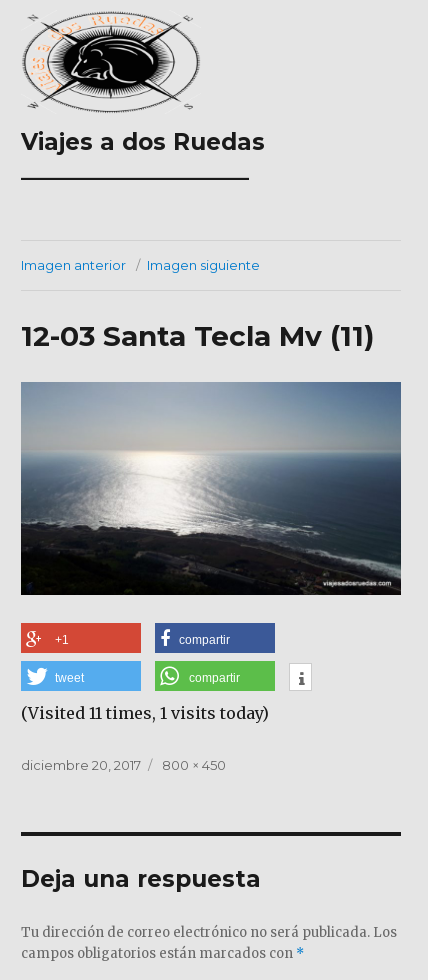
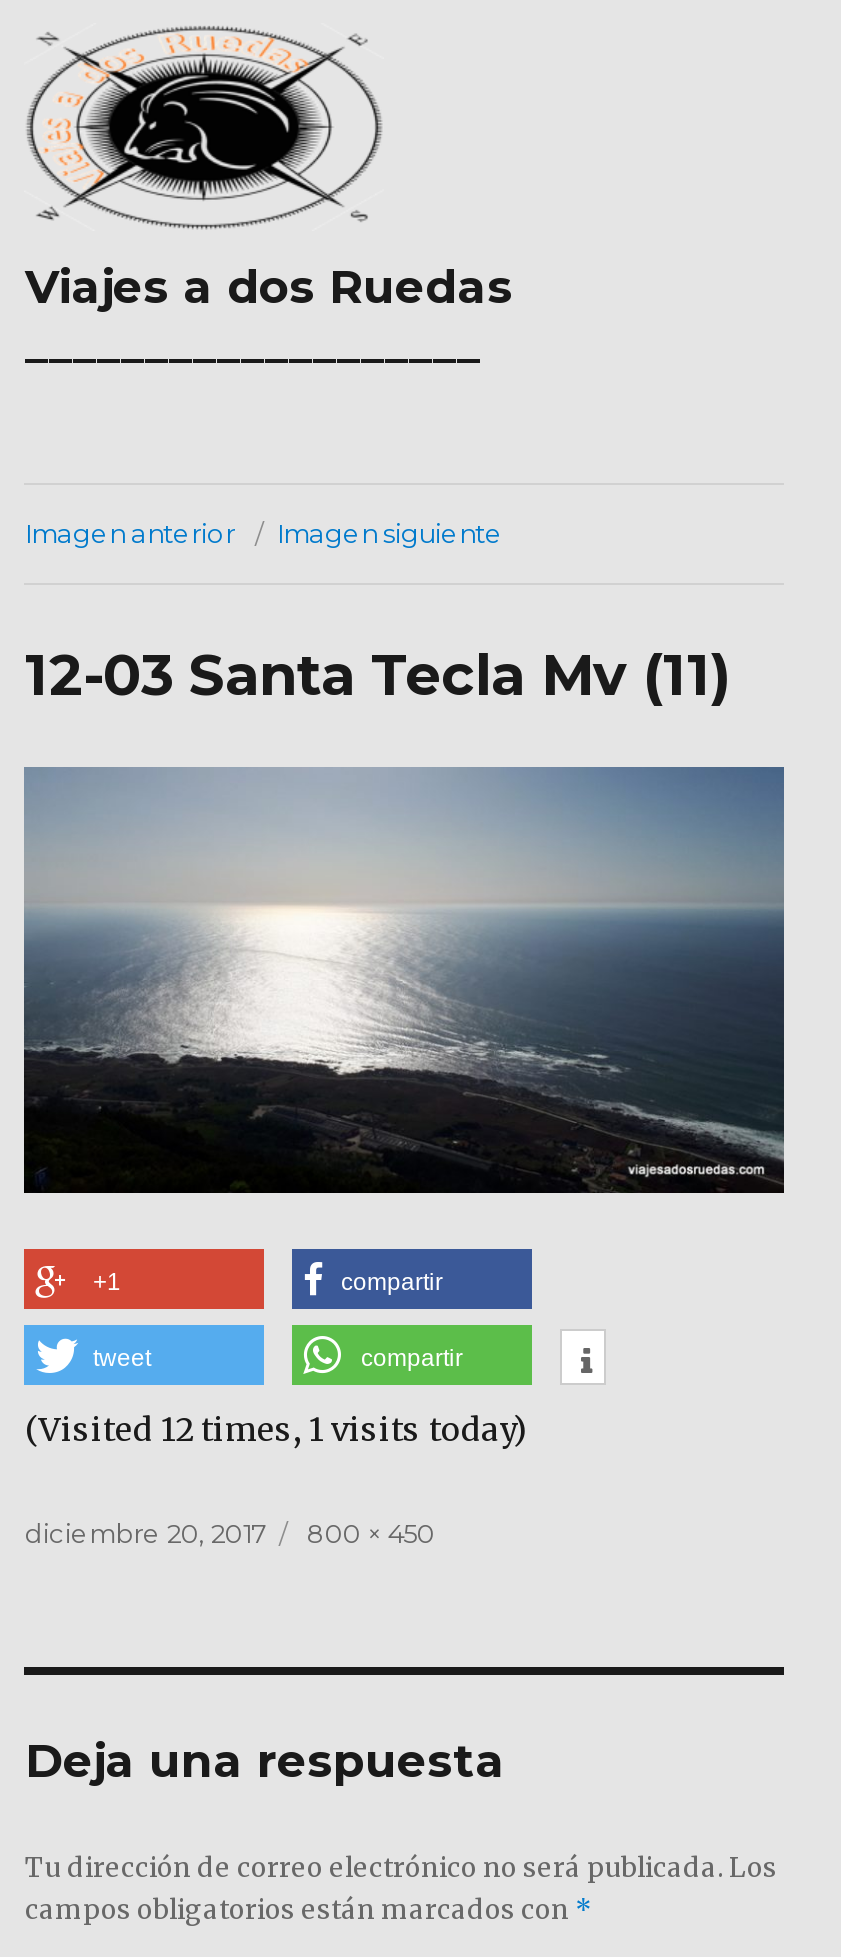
- (Visited 11 times, 1 visits today)
+ (Visited 12 times, 1 visits today)
